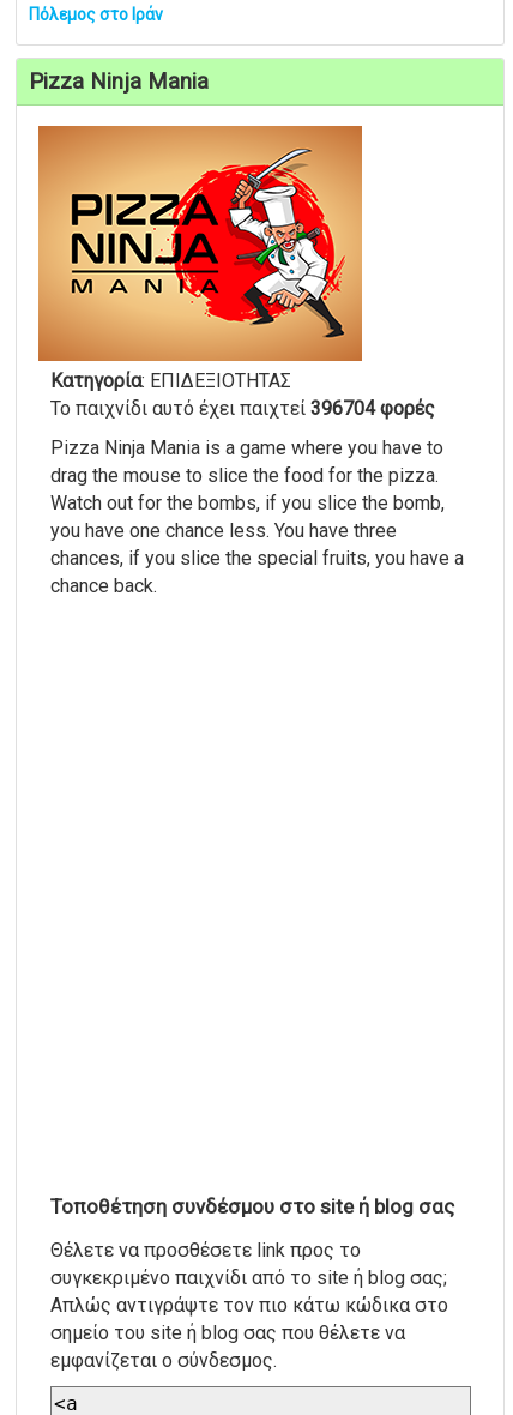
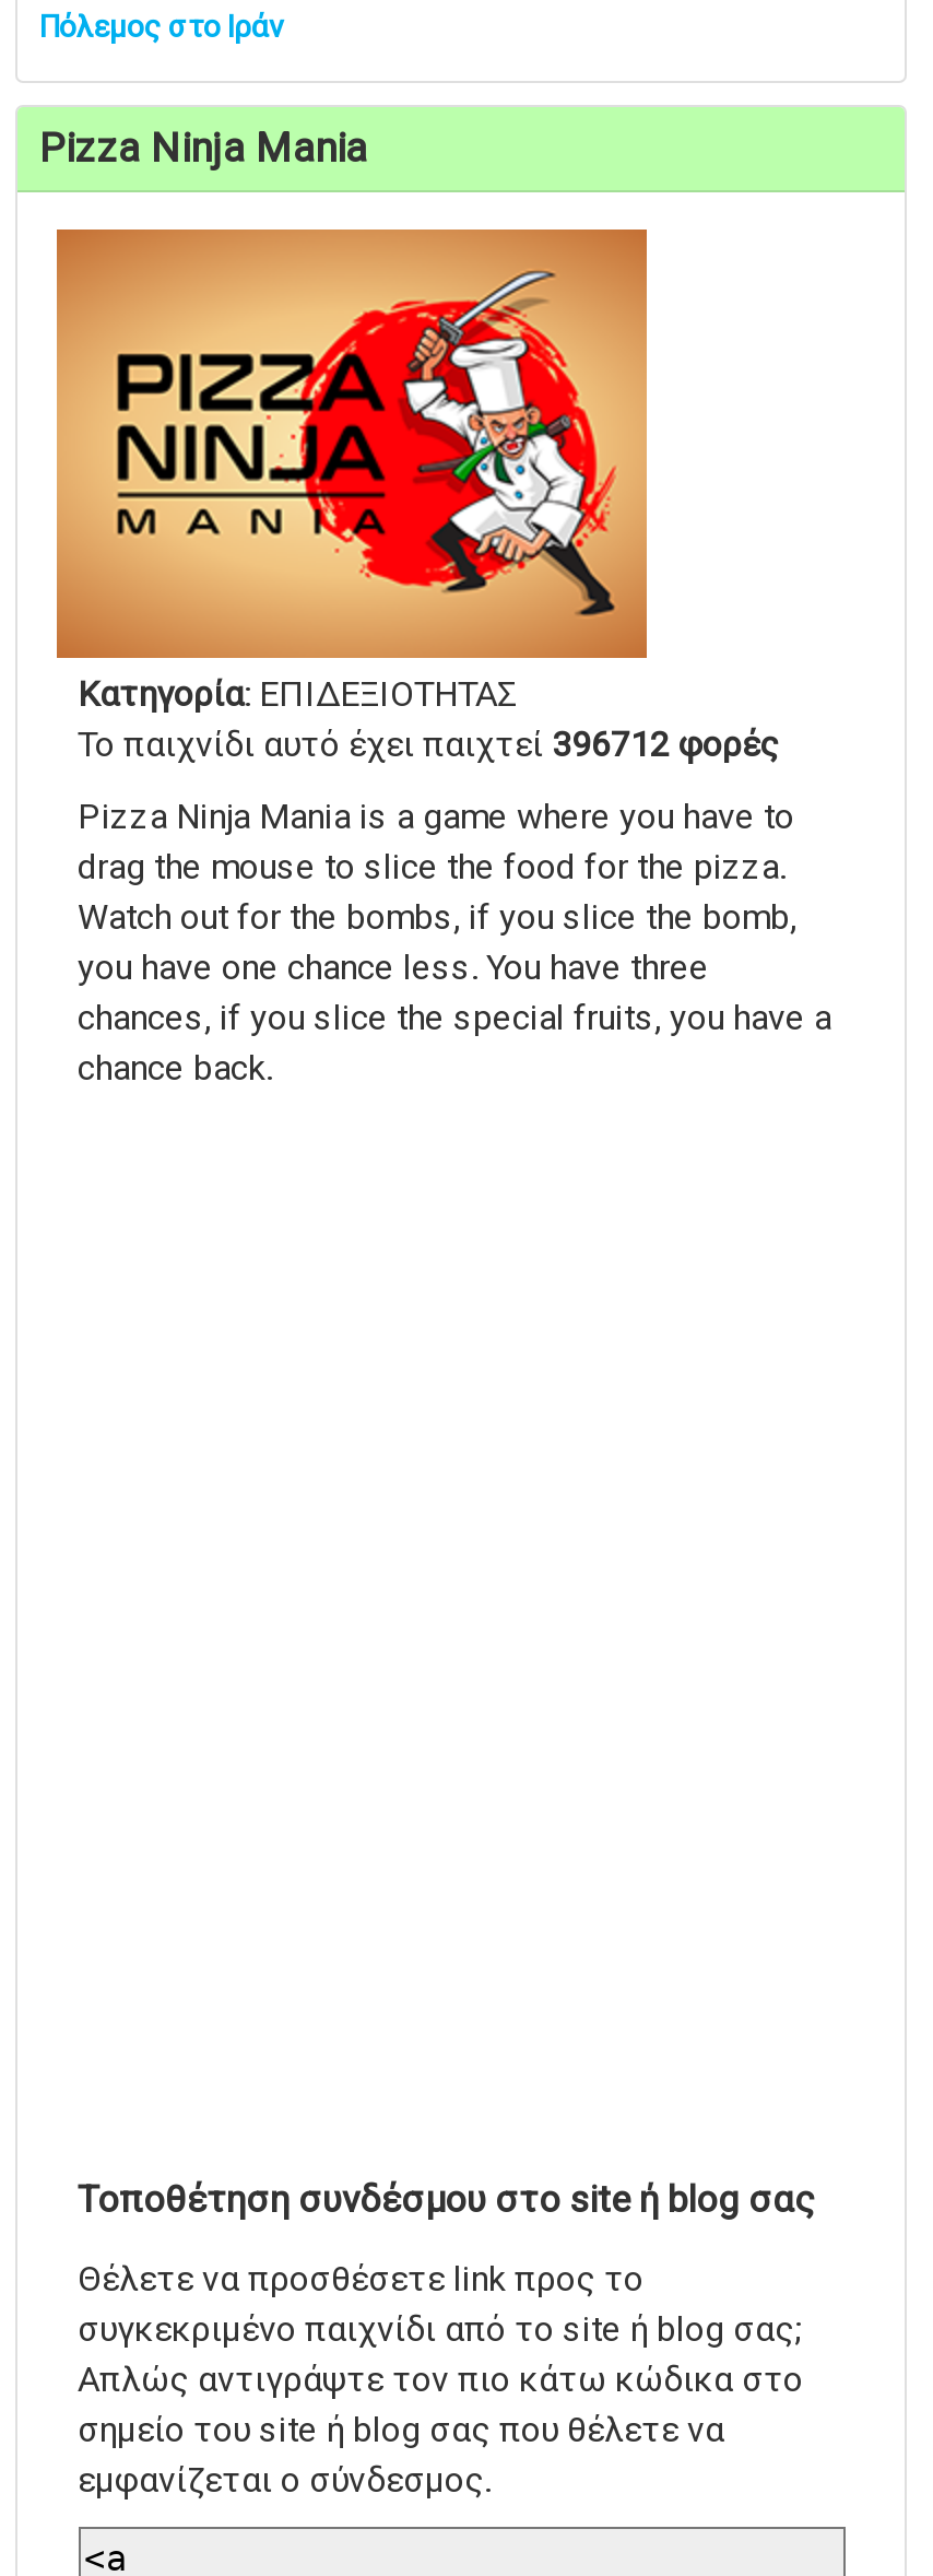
- Το παιχνίδι αυτό έχει παιχτεί 396704 φορές
+ Το παιχνίδι αυτό έχει παιχτεί 396712 φορές
